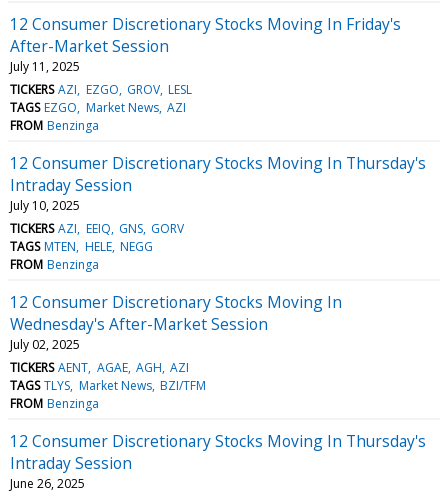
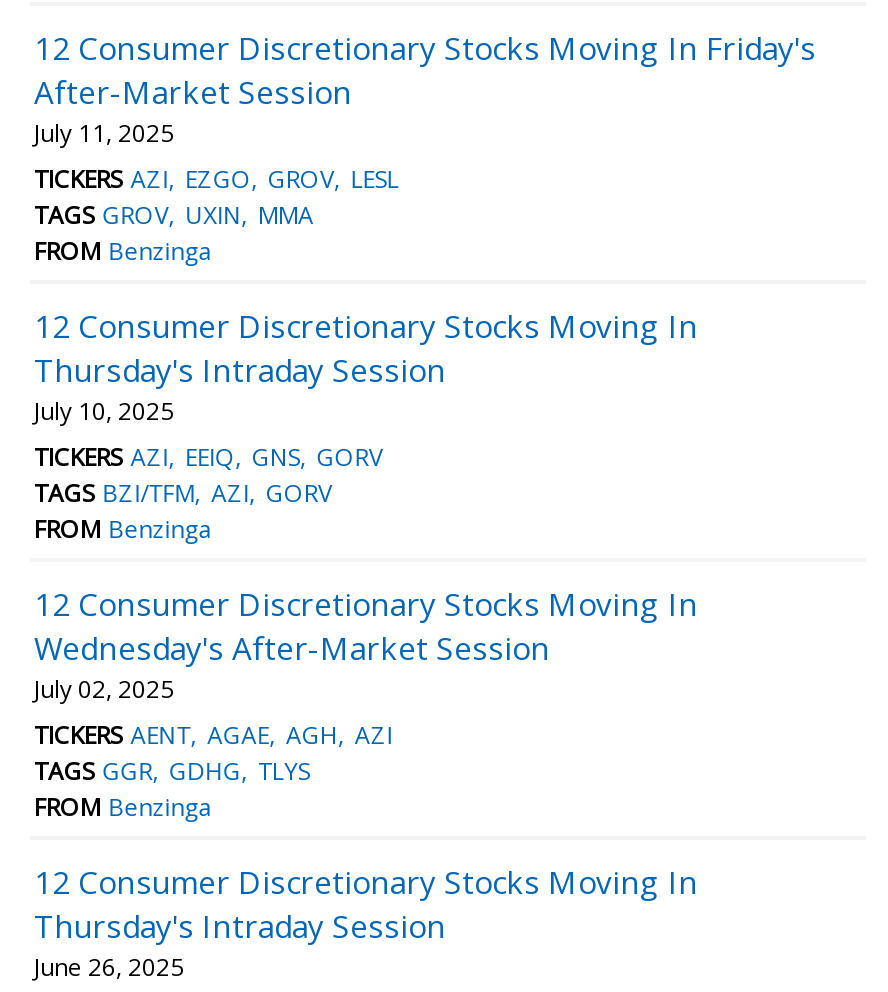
- TAGS EZGO Market News AZI
+ TAGS GROV UXIN MMA

- TAGS MTEN HELE NEGG
+ TAGS BZI/TFM AZI GORV

- TAGS TLYS Market News BZI/TFM
+ TAGS GGR GDHG TLYS
